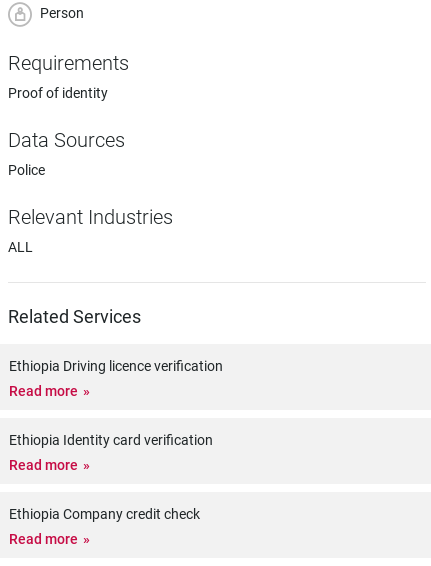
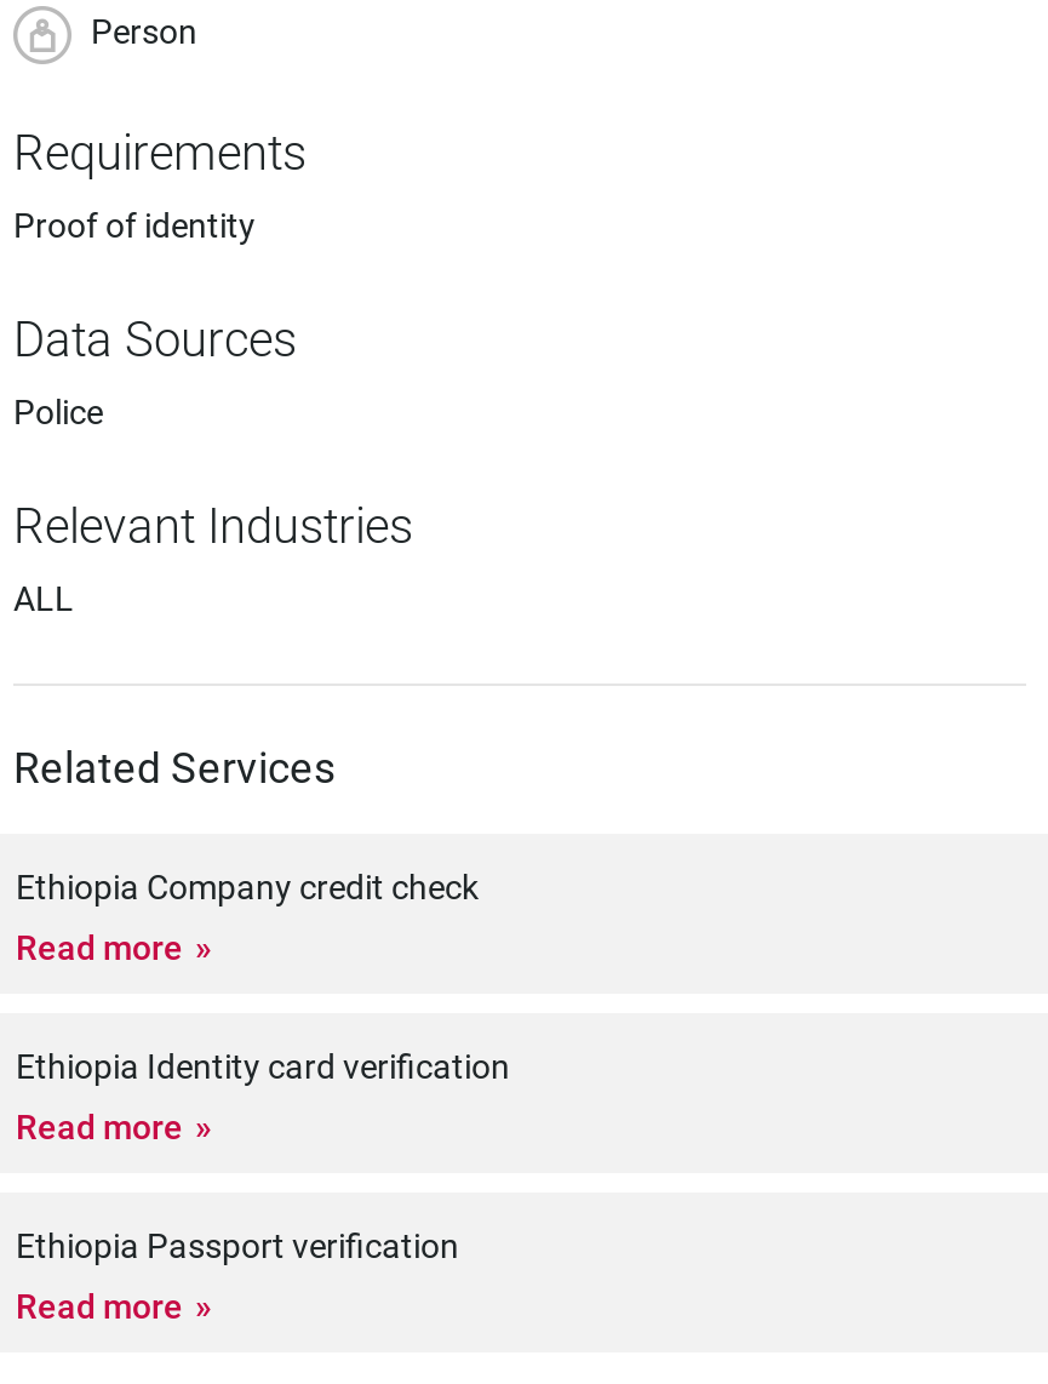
- Ethiopia Driving licence verification

+ Ethiopia Passport verification

moved up: Ethiopia Company credit check
